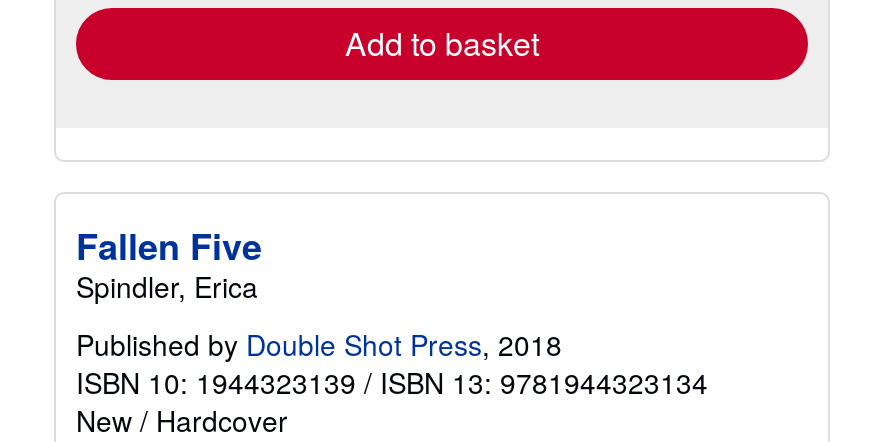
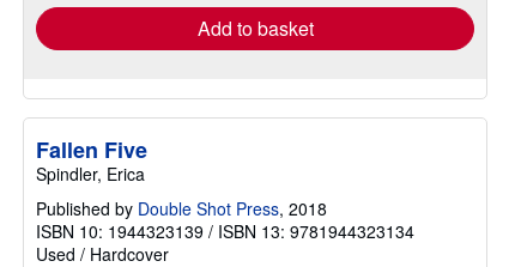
- New / Hardcover
+ Used / Hardcover
